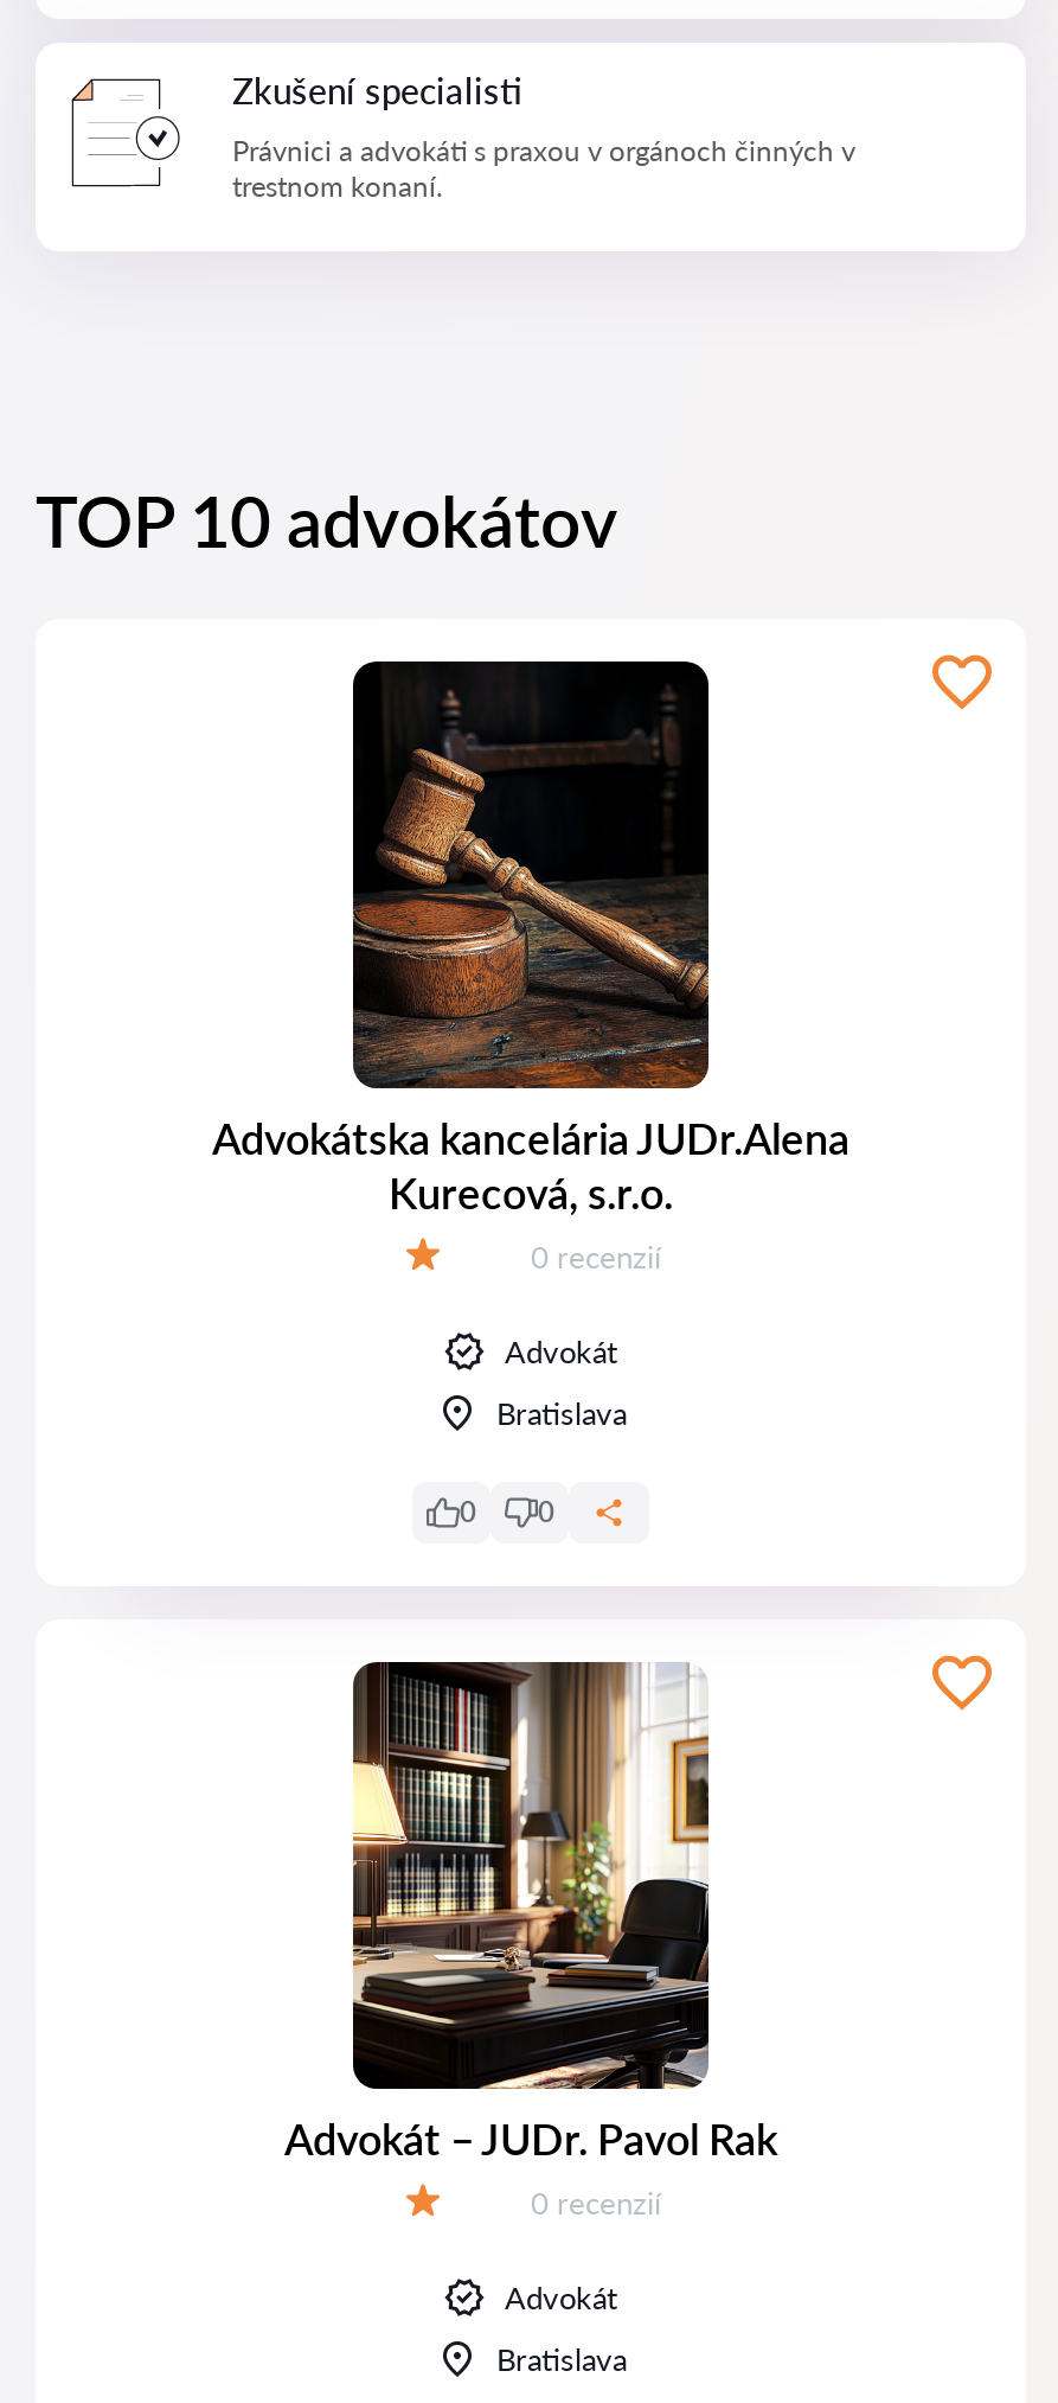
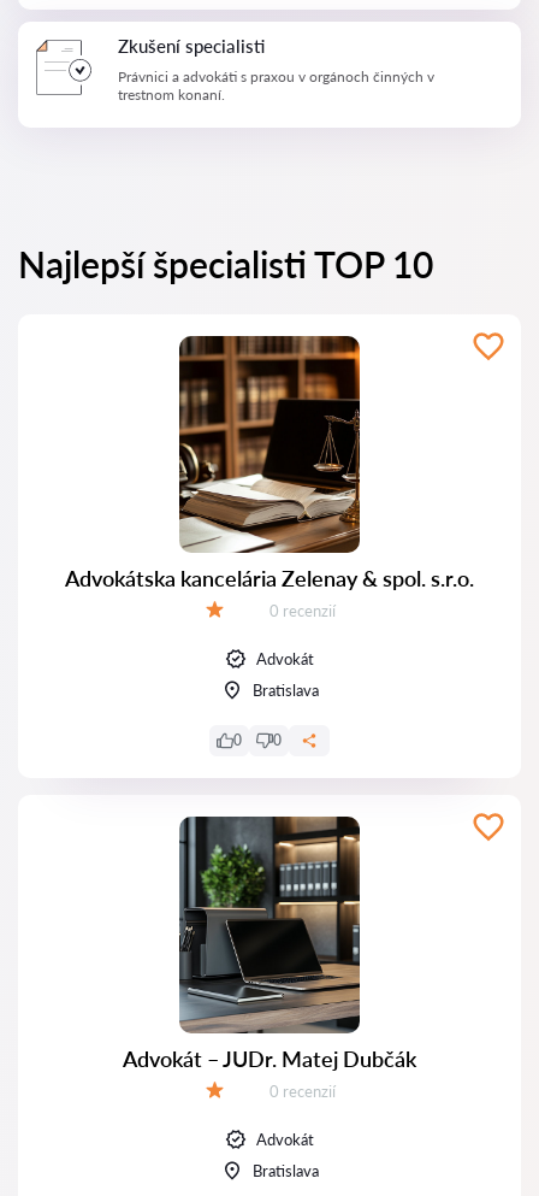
- TOP 10 advokátov
+ Najlepší špecialisti TOP 10

- [image]
- Advokátska kancelária JUDr.Alena
- Kurecová, s.r.o.
+ [image]
+ Advokátska kancelária Zelenay & spol. s.r.o.

- [image]
- Advokát – JUDr. Pavol Rak
+ [image]
+ Advokát – JUDr. Matej Dubčák
